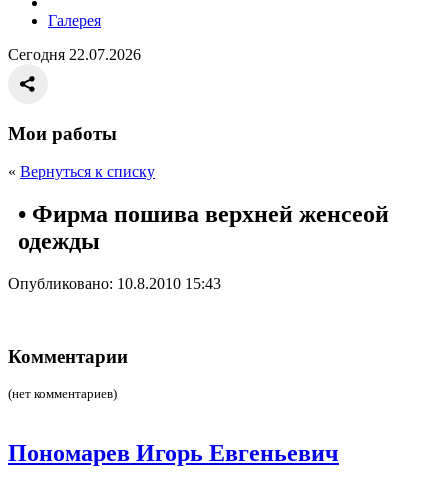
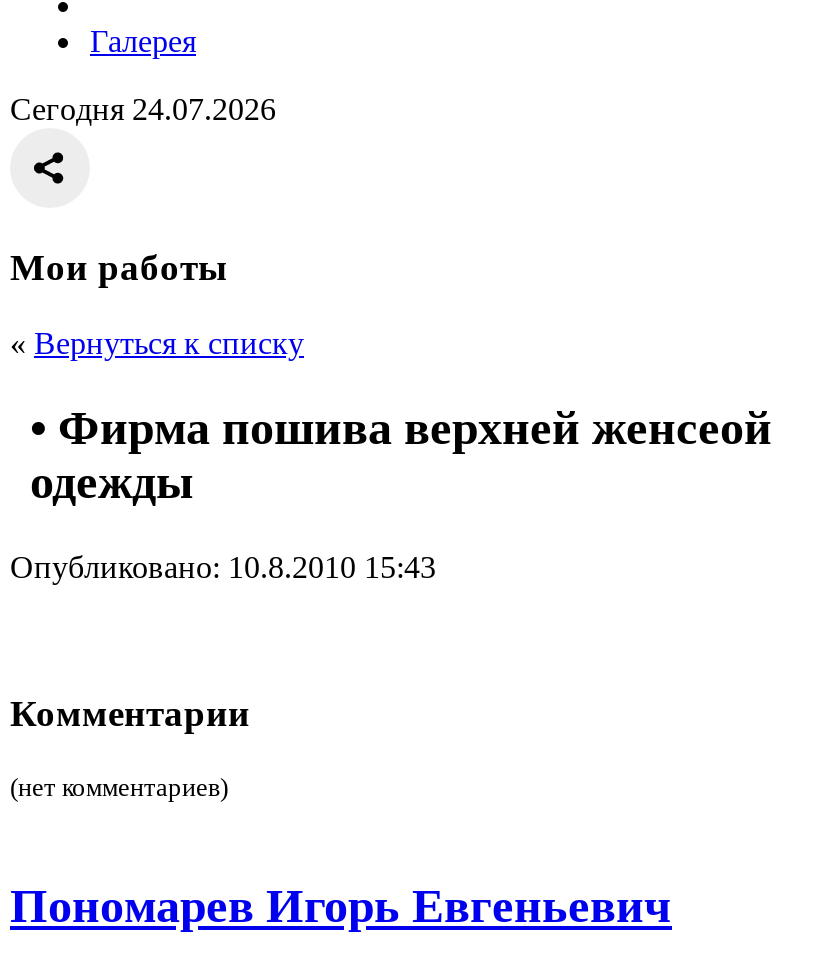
- Сегодня 22.07.2026
+ Сегодня 24.07.2026
